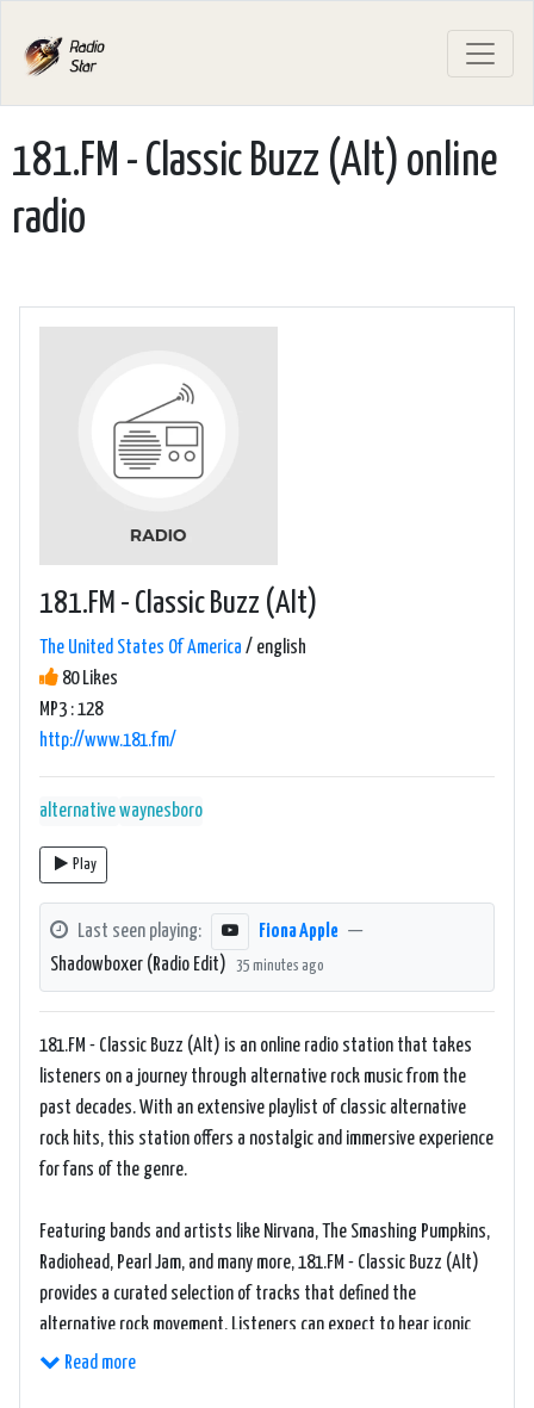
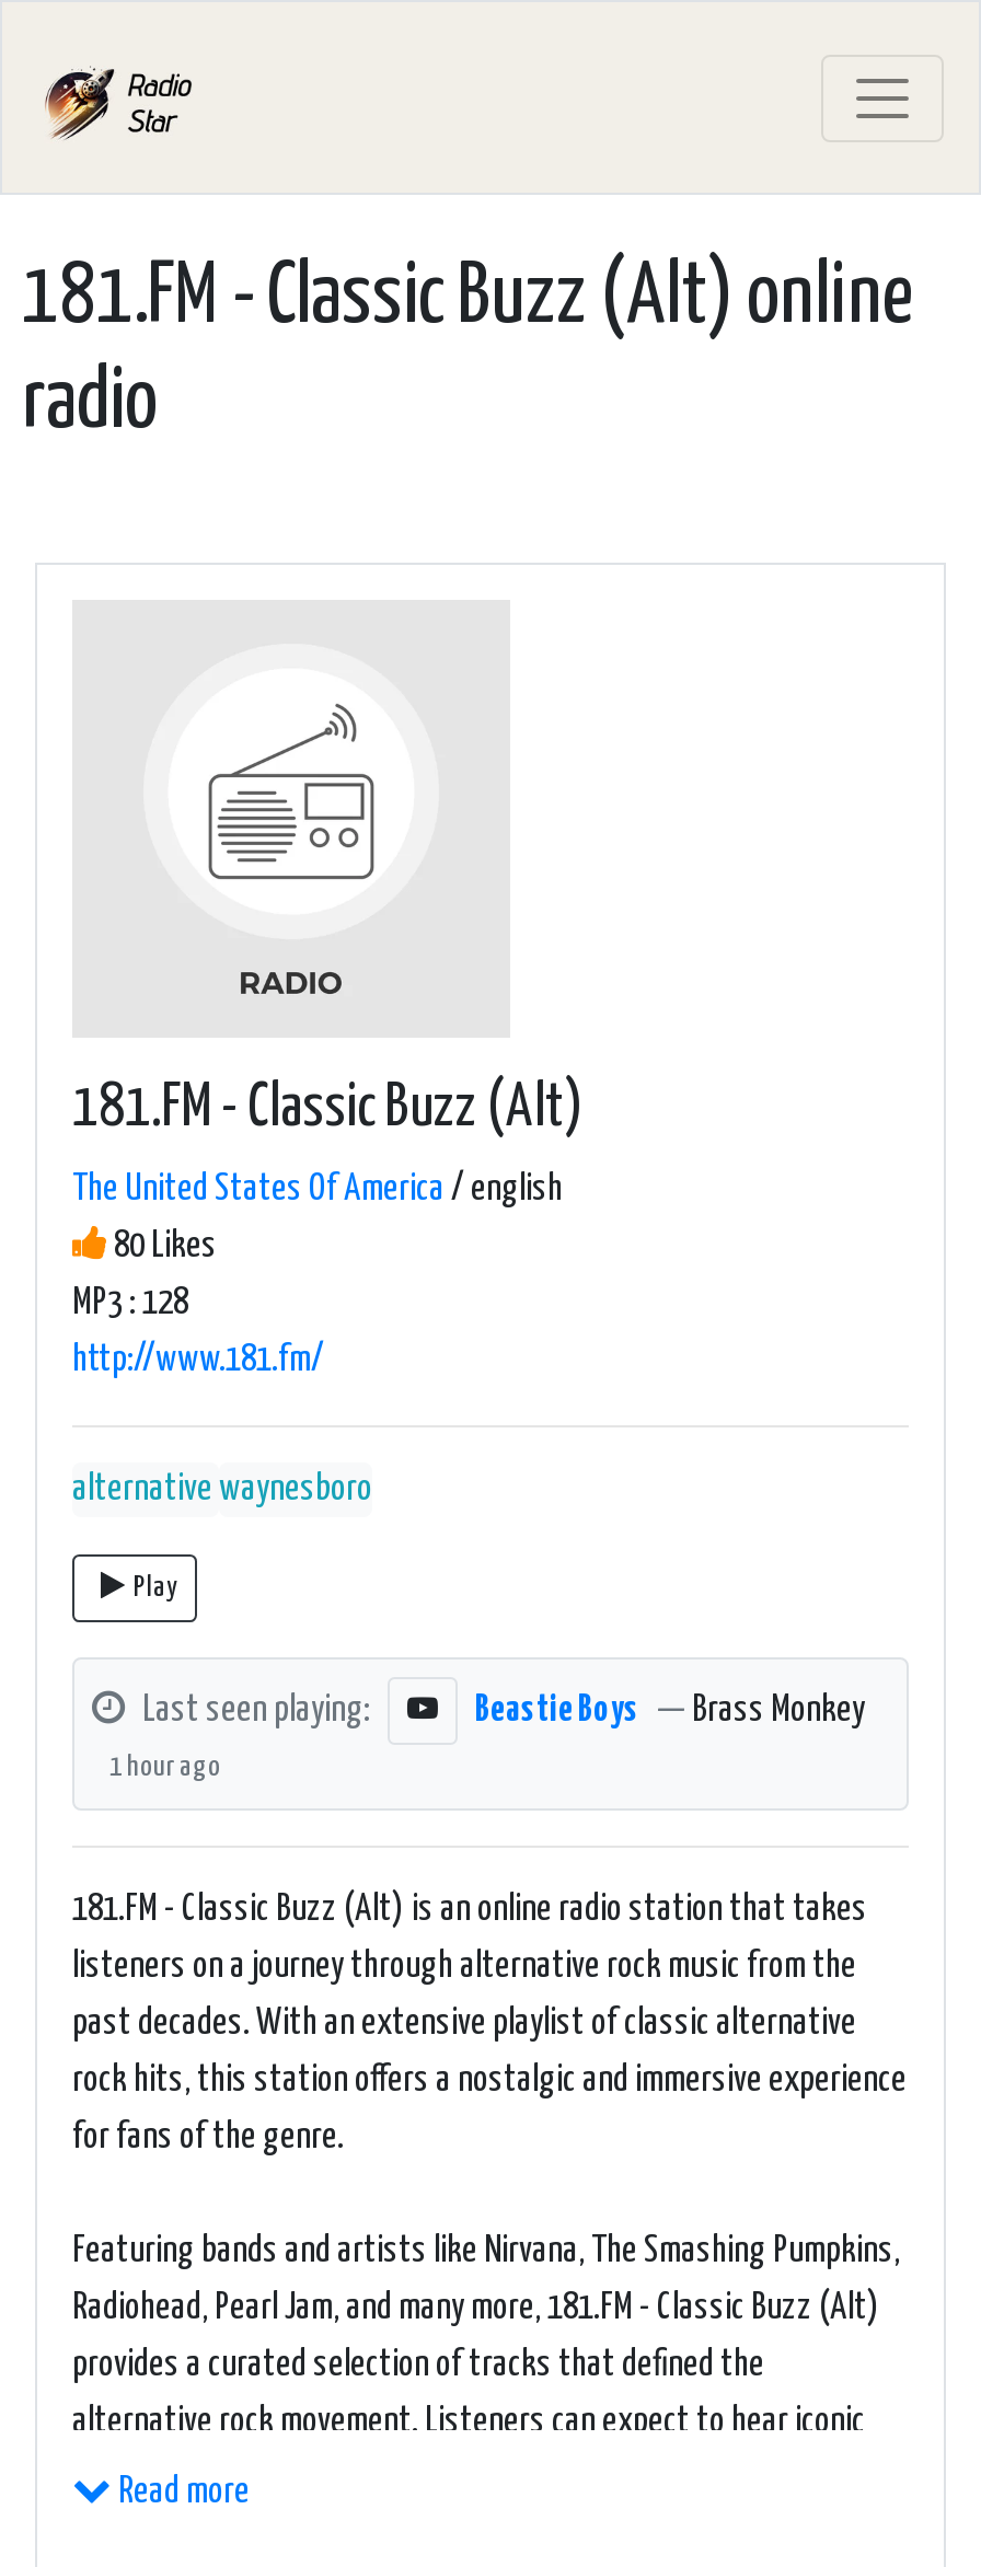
- Fiona Apple —
+ Beastie Boys — Brass Monkey

- Shadowboxer (Radio Edit)
- 35 minutes ago
+ 1 hour ago
